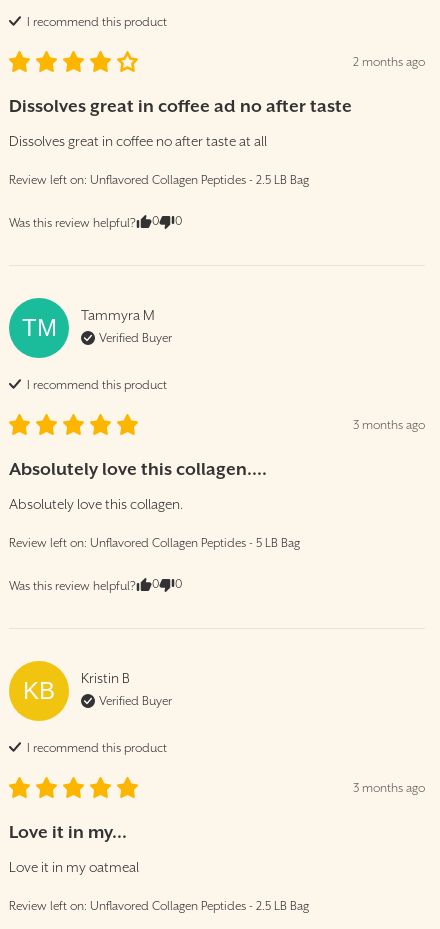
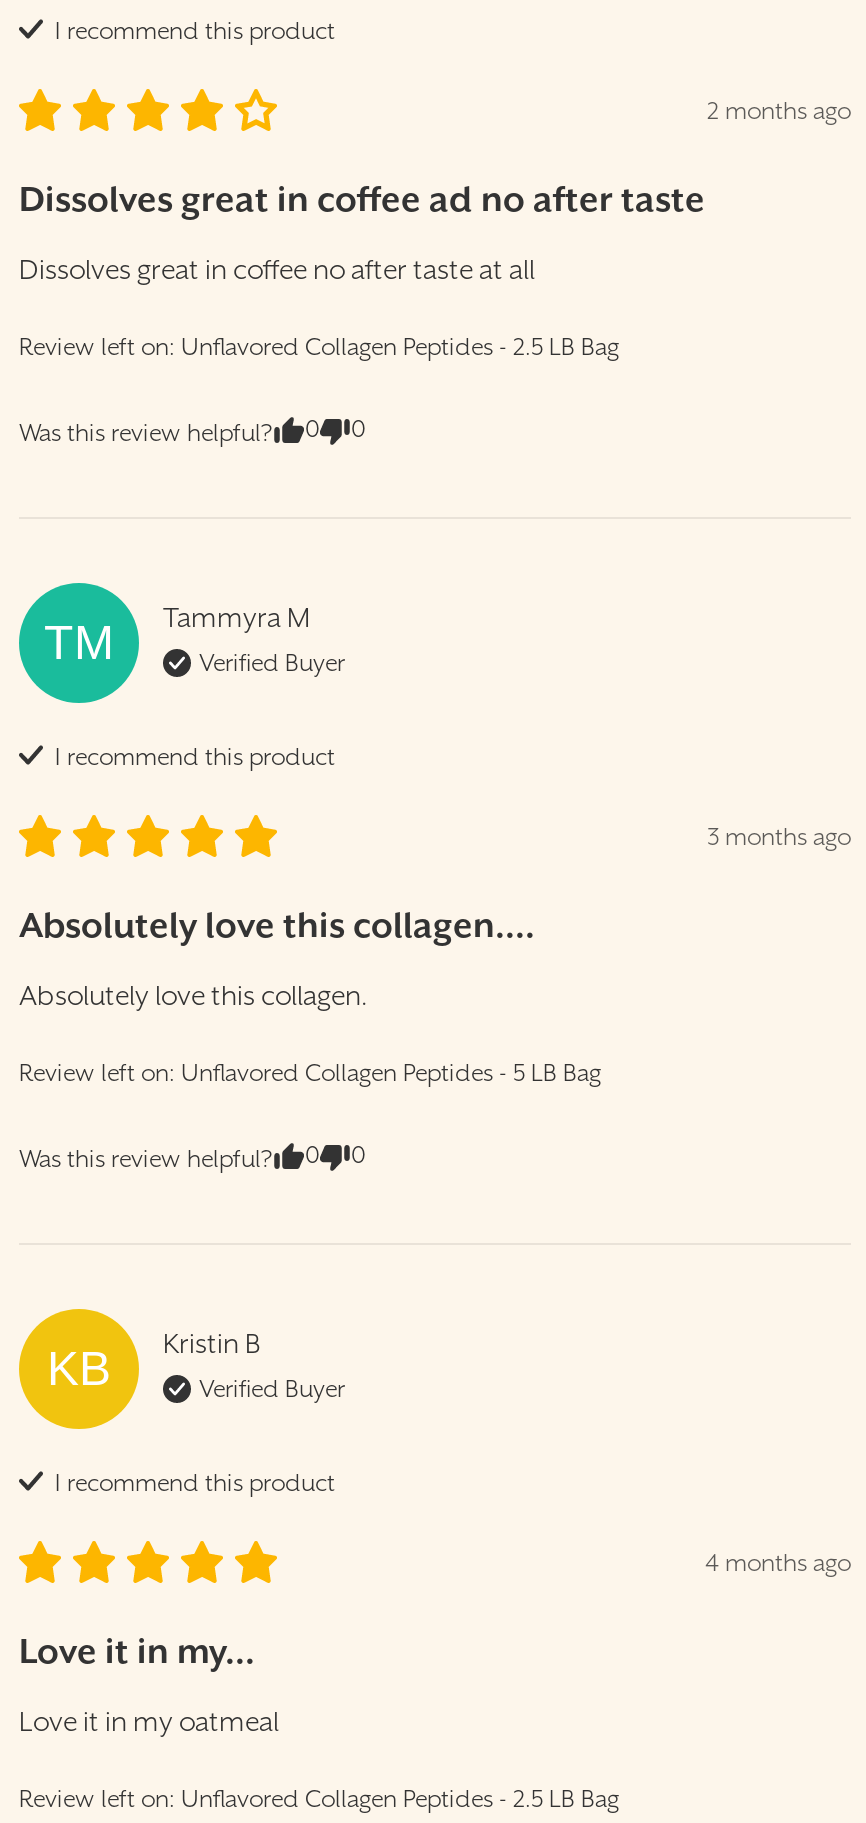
- 3 months ago
+ 4 months ago
